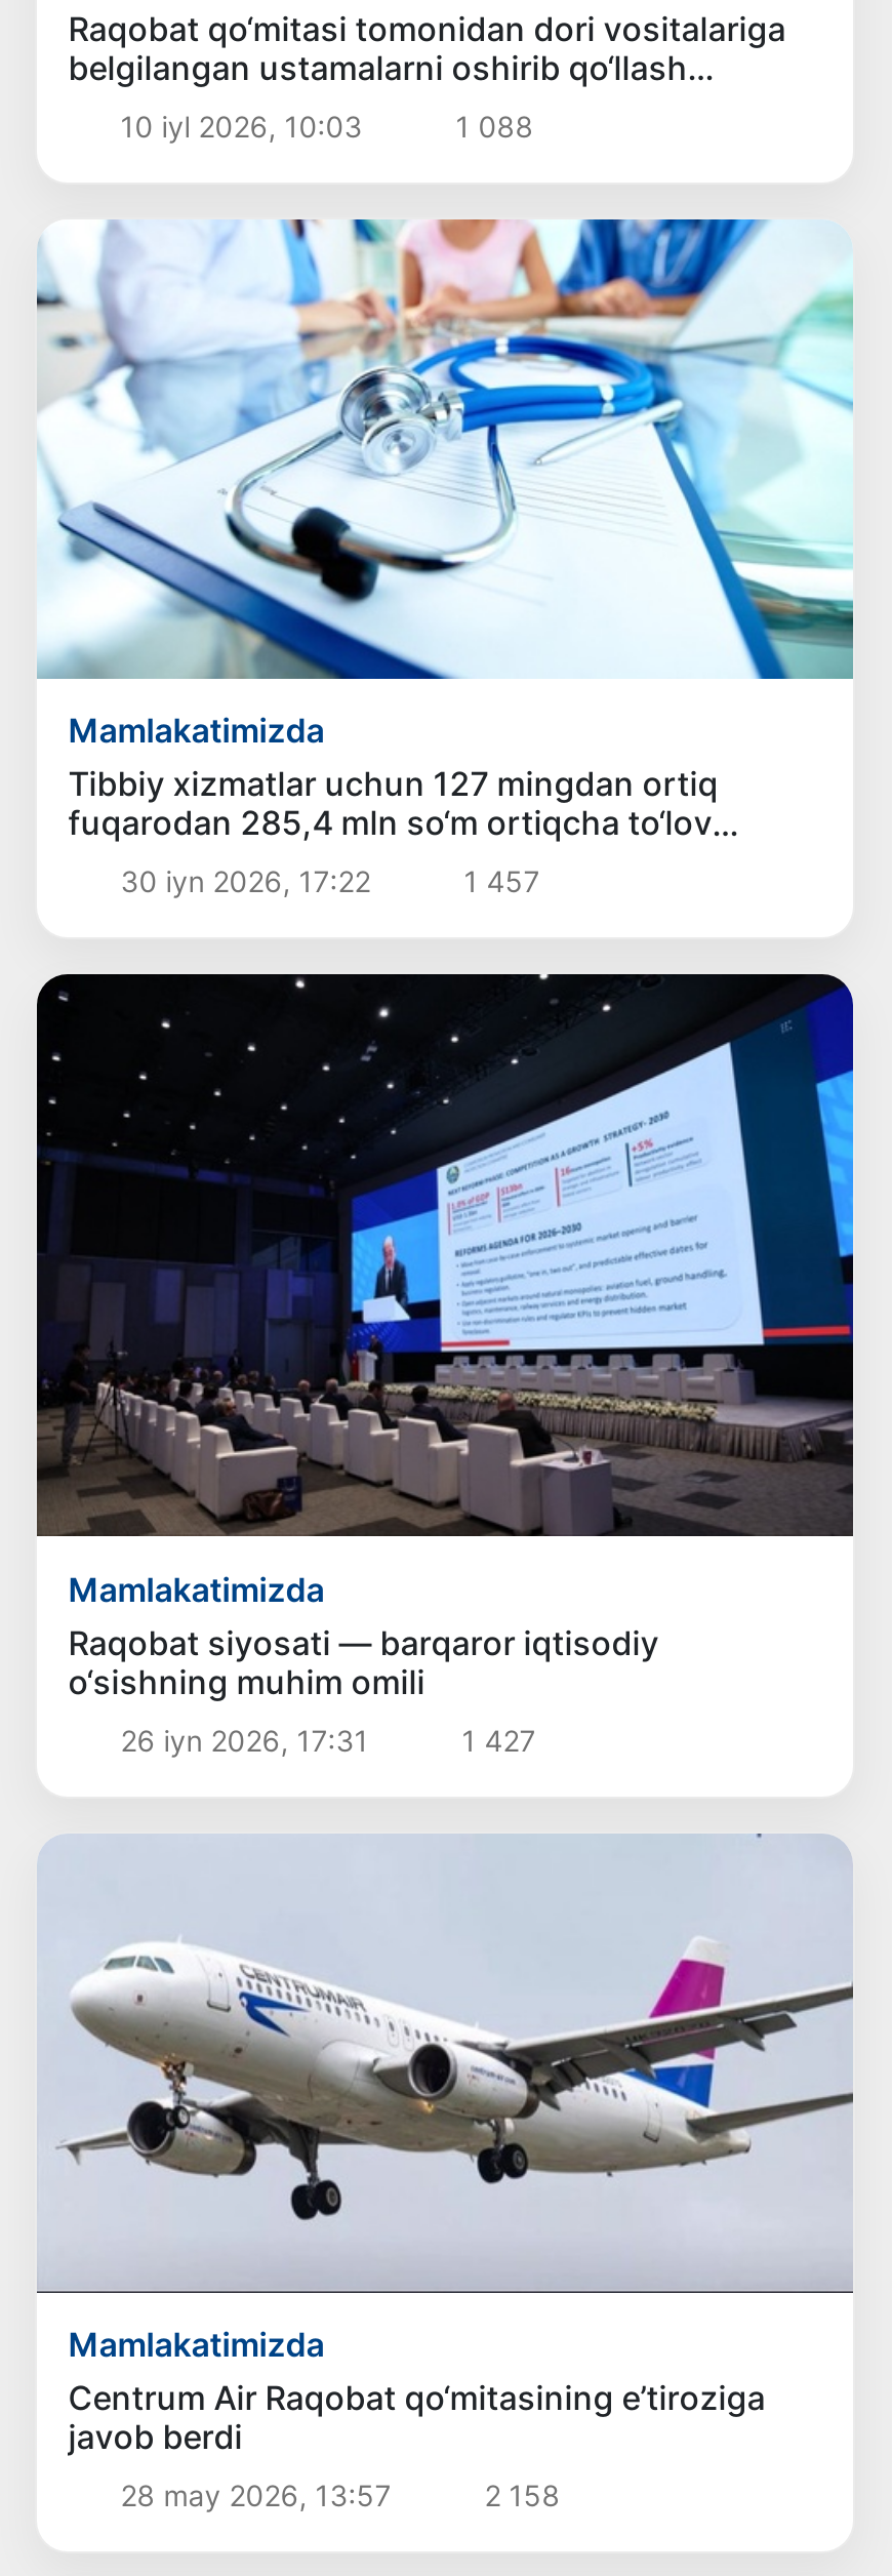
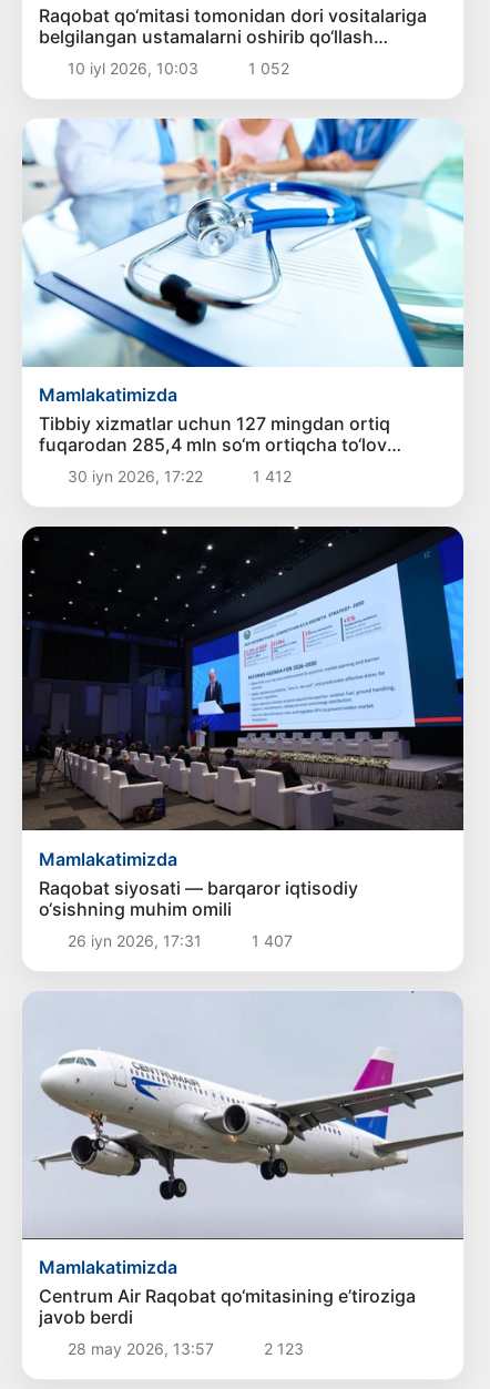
- 1 088
+ 1 052

- 1 457
+ 1 412

- 1 427
+ 1 407

- 2 158
+ 2 123
